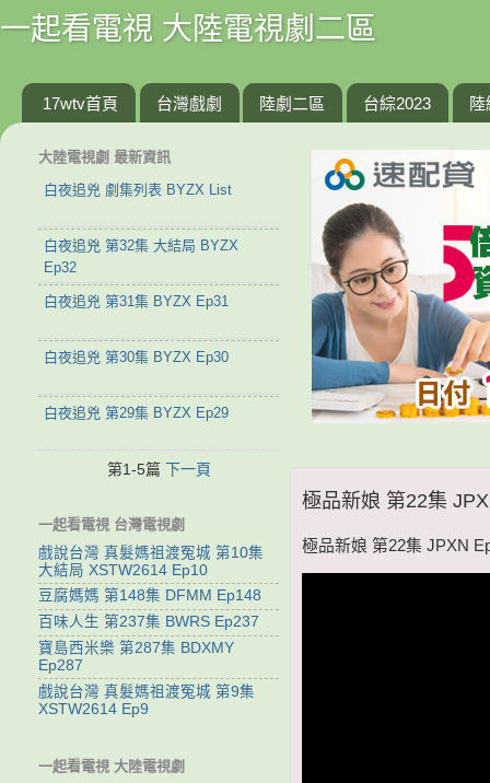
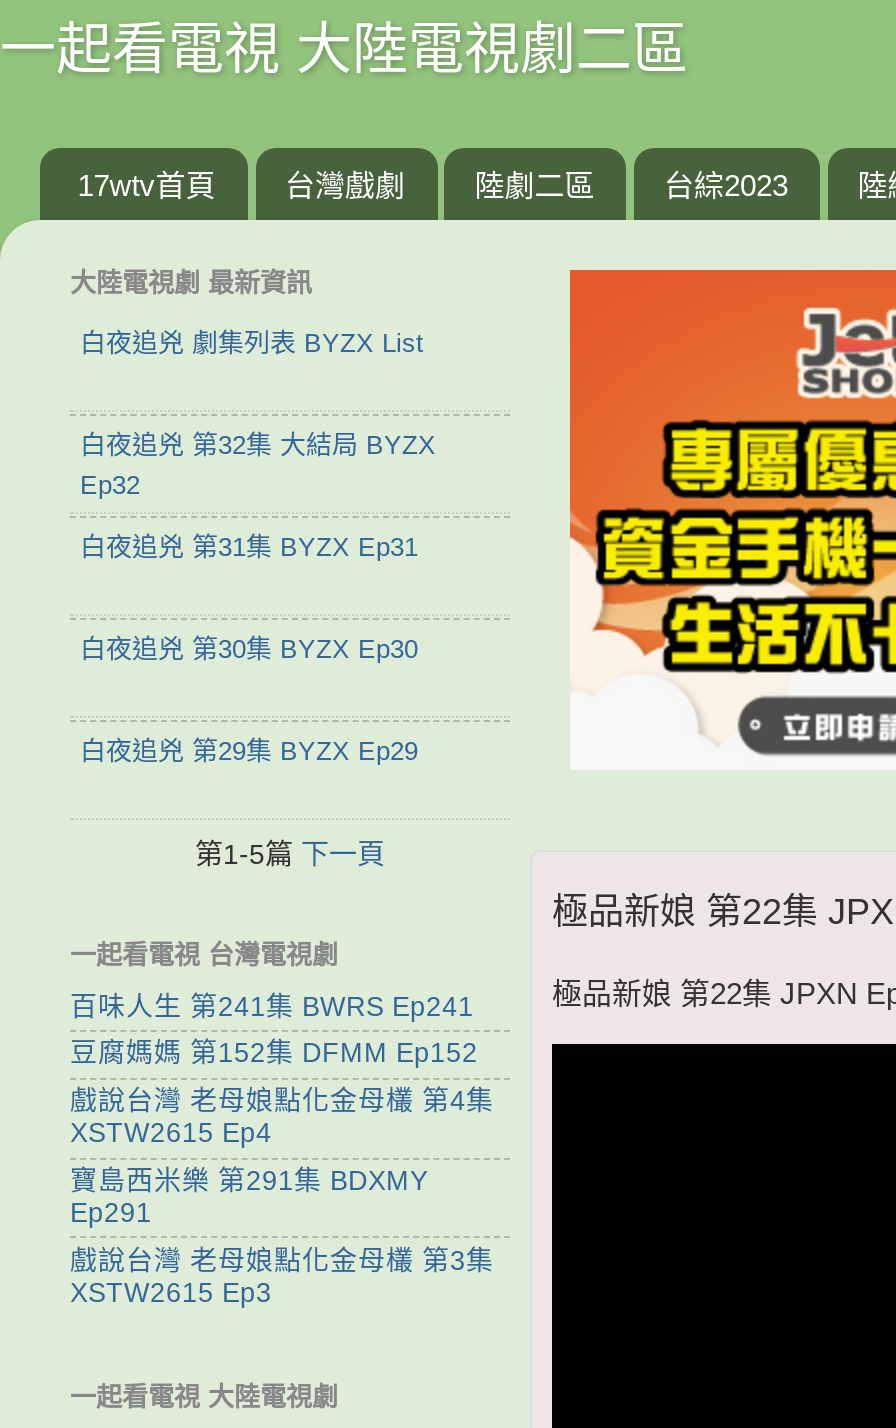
- [image]
+ [image]

- 戲說台灣 真髮媽祖渡冤城 第10集
- 大結局 XSTW2614 Ep10
+ 百味人生 第241集 BWRS Ep241

- 豆腐媽媽 第148集 DFMM Ep148
+ 豆腐媽媽 第152集 DFMM Ep152

- 百味人生 第237集 BWRS Ep237
+ 戲說台灣 老母娘點化金母欉 第4集
+ XSTW2615 Ep4

- 寶島西米樂 第287集 BDXMY
- Ep287
+ 寶島西米樂 第291集 BDXMY
+ Ep291

- 戲說台灣 真髮媽祖渡冤城 第9集
- XSTW2614 Ep9
+ 戲說台灣 老母娘點化金母欉 第3集
+ XSTW2615 Ep3
